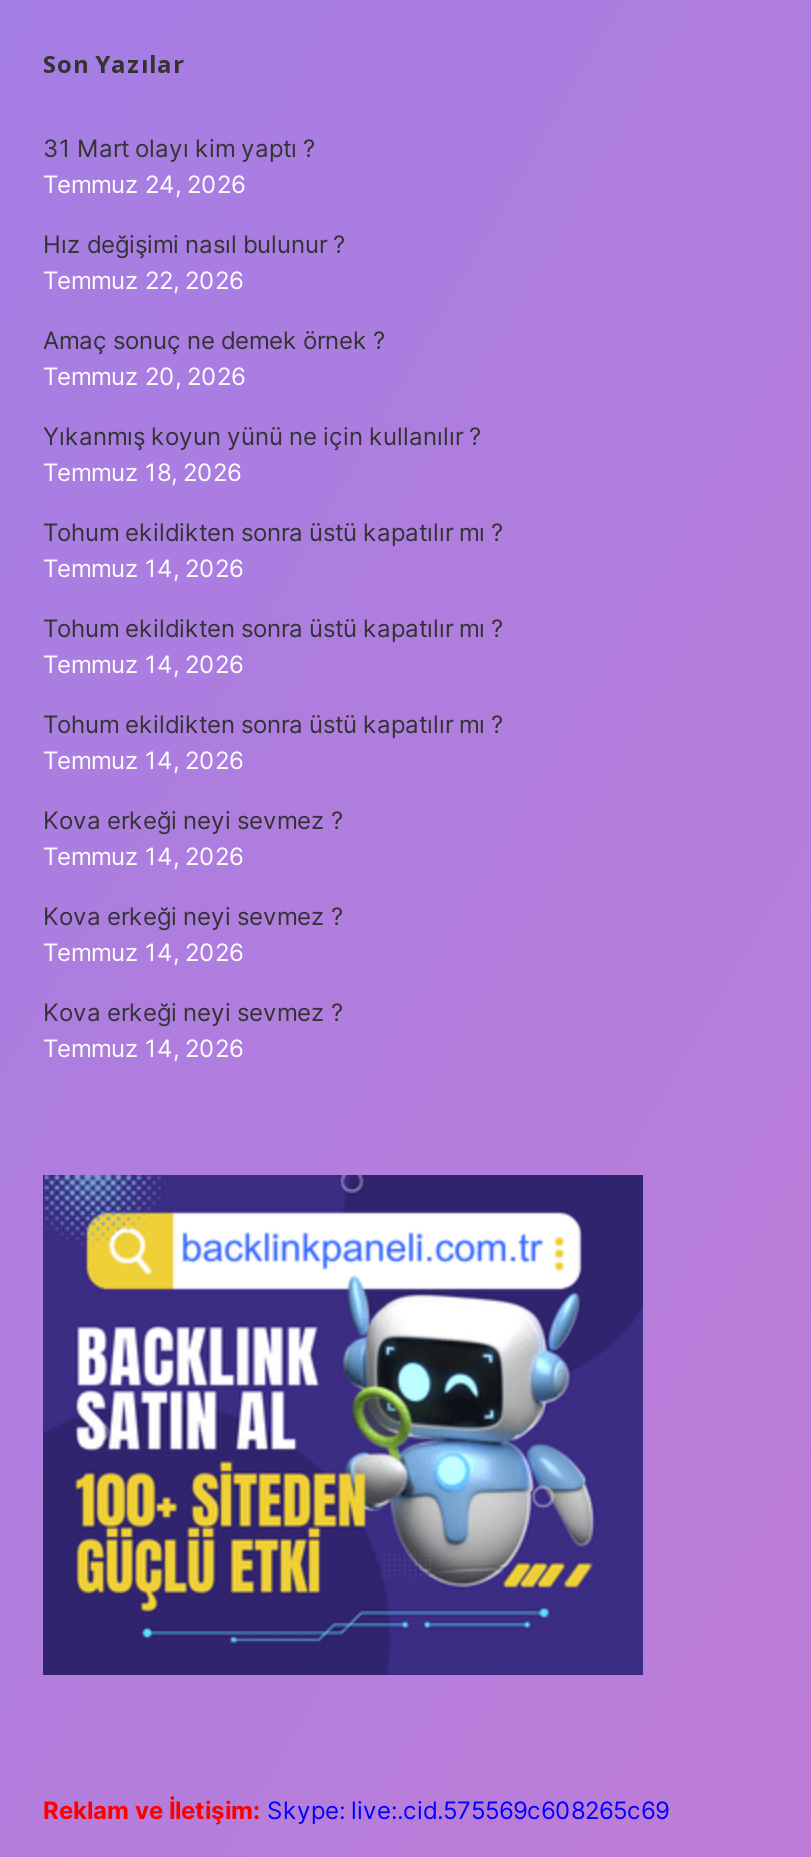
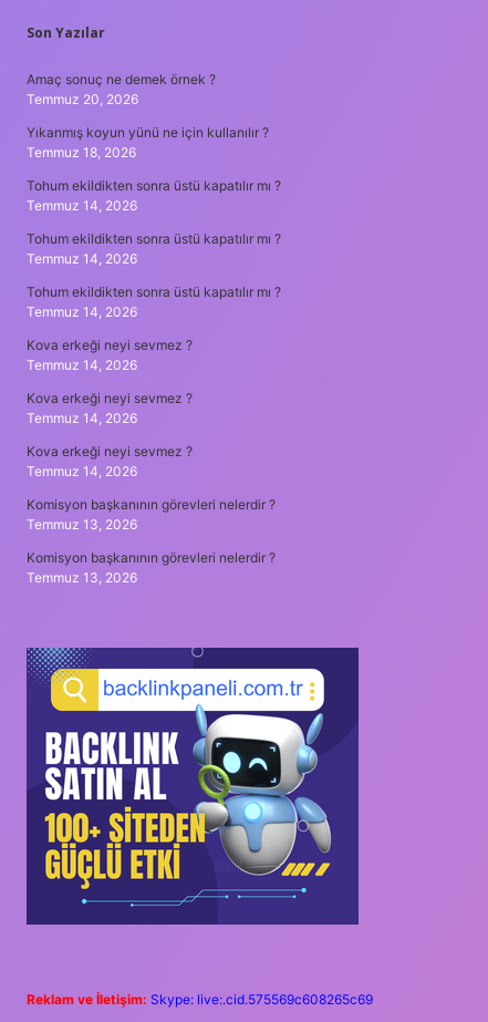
- 31 Mart olayı kim yaptı ?
- Temmuz 24, 2026
- Hız değişimi nasıl bulunur ?
- Temmuz 22, 2026

moved up: Amaç sonuç ne demek örnek ? | Temmuz 20, 2026 | Yıkanmış koyun yünü ne için kullanılır ? | ... | Kova erkeği neyi sevmez ? | Temmuz 14, 2026

+ Komisyon başkanının görevleri nelerdir ?
+ Temmuz 13, 2026
+ Komisyon başkanının görevleri nelerdir ?
+ Temmuz 13, 2026
